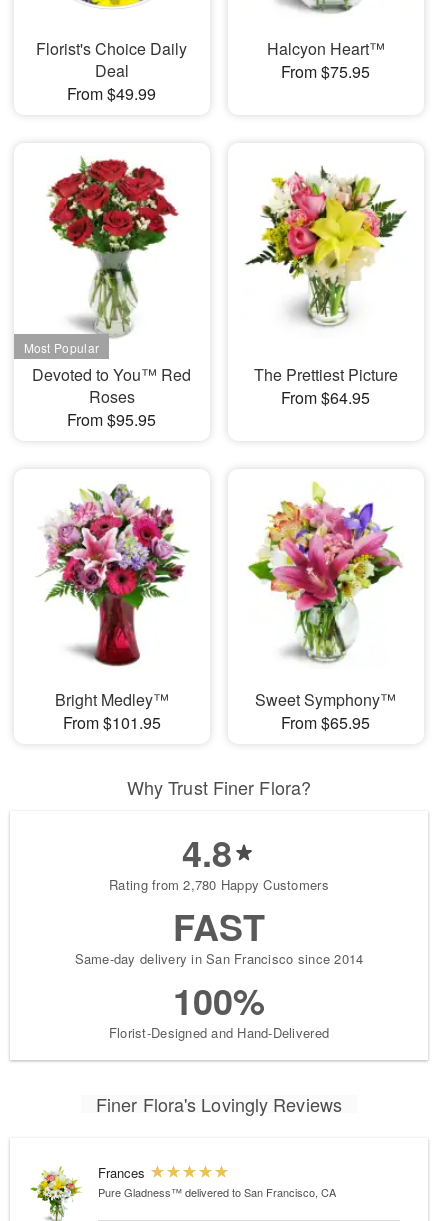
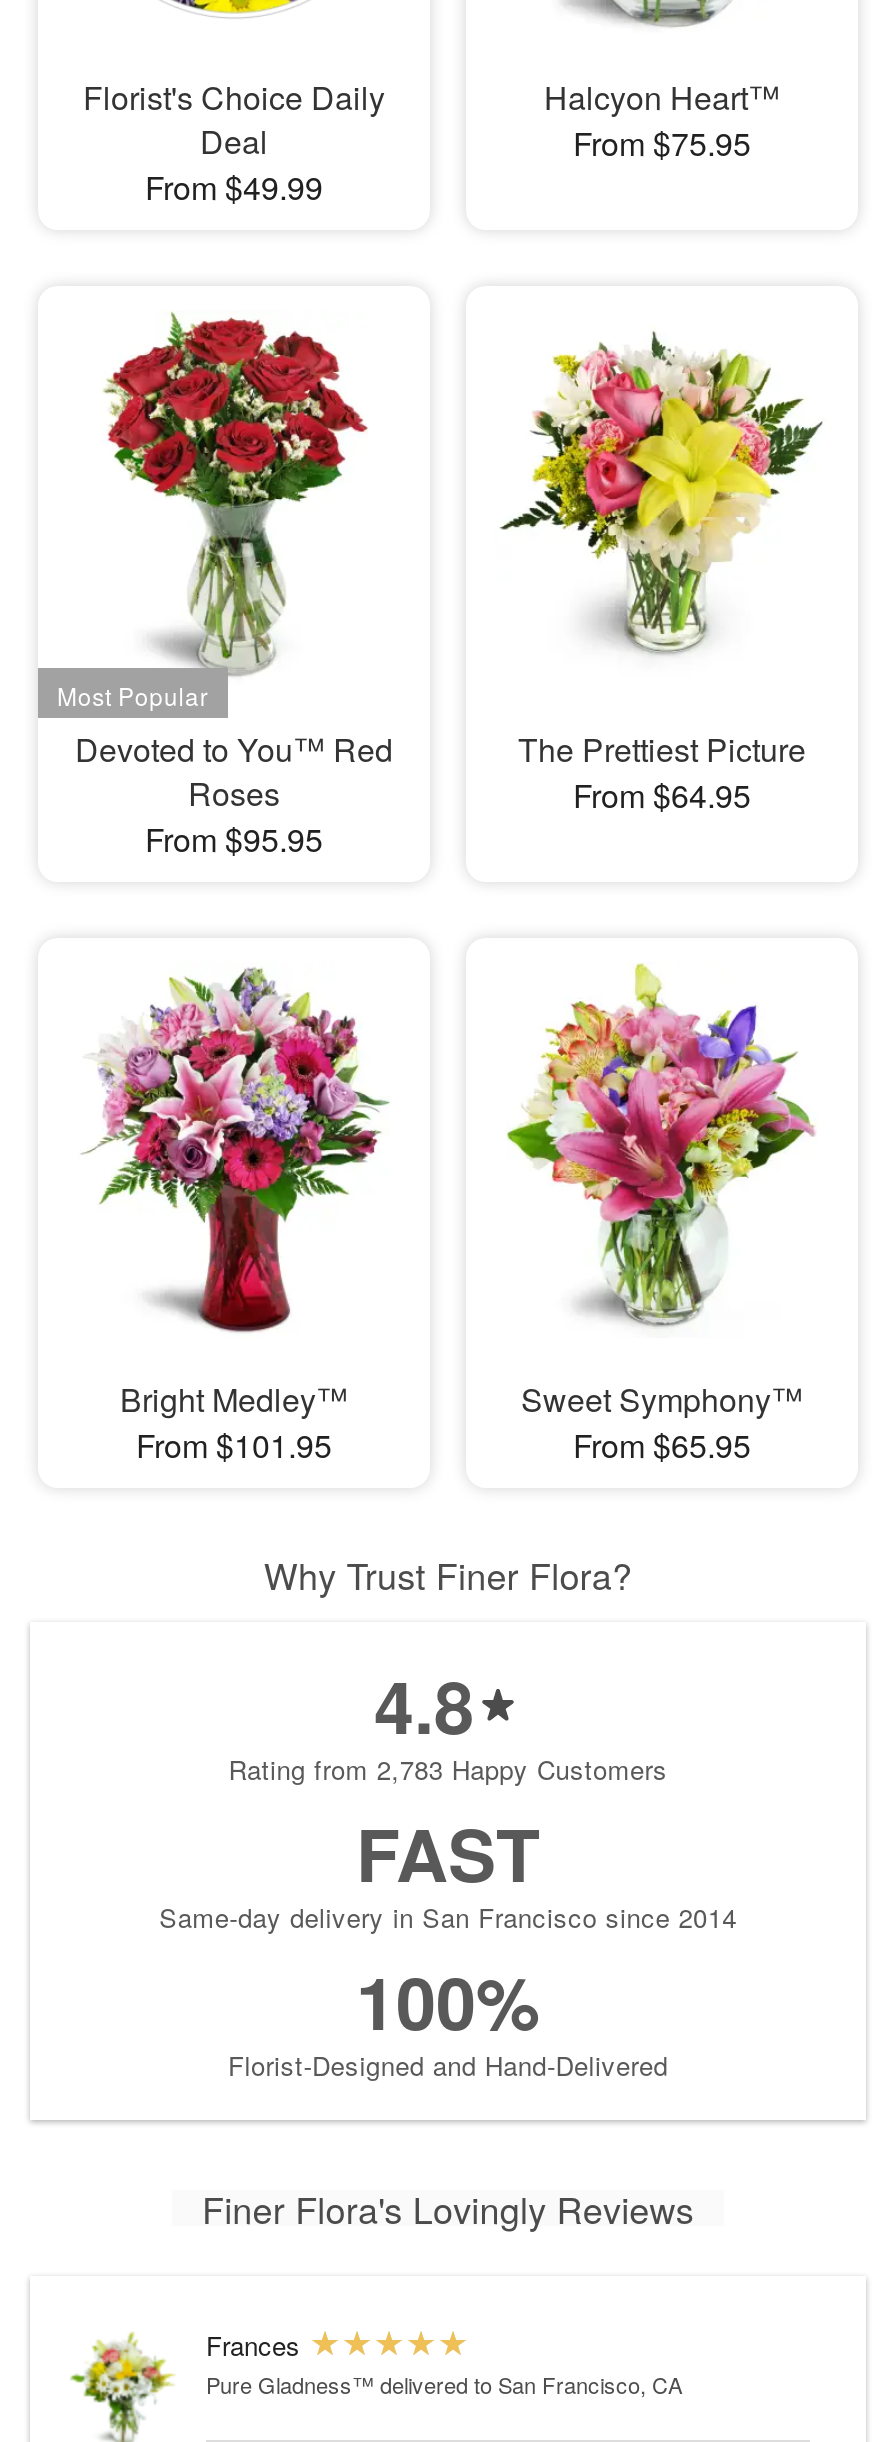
- Rating from 2,780 Happy Customers
+ Rating from 2,783 Happy Customers
